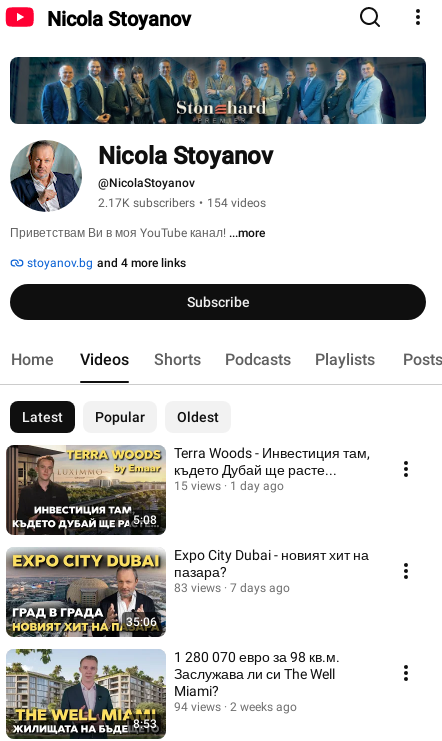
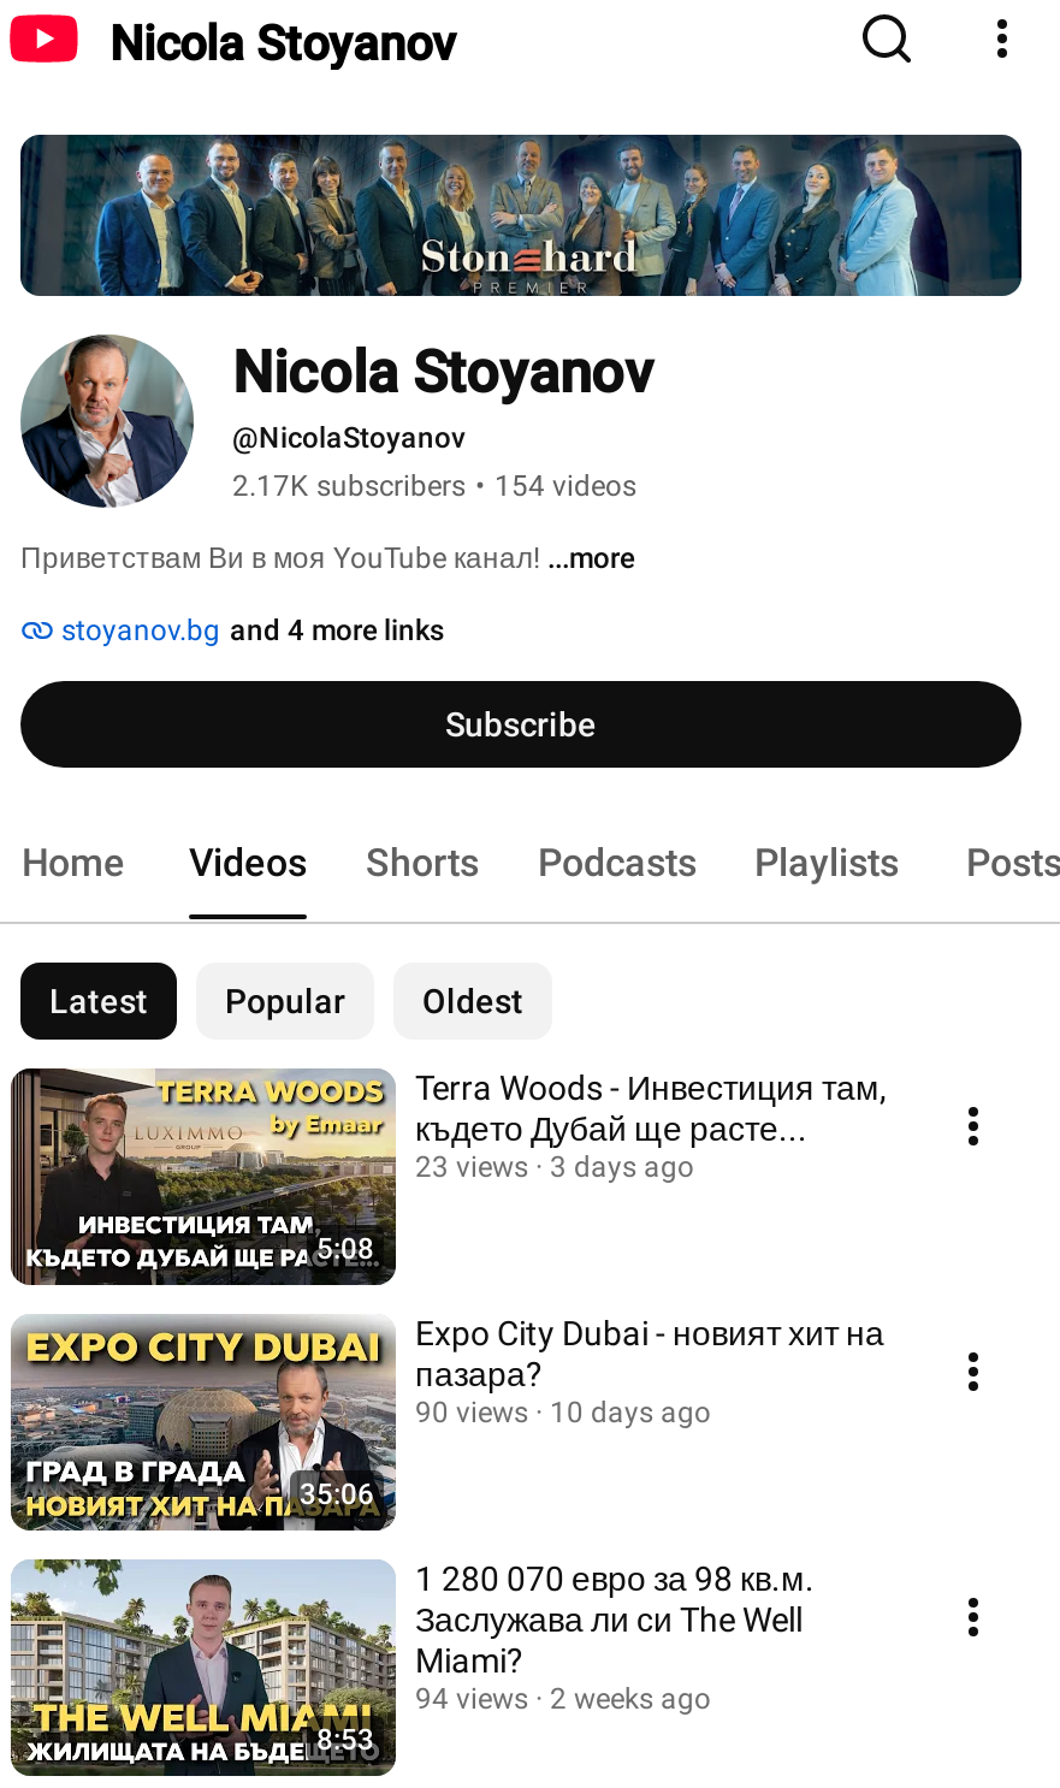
- 15 views
+ 23 views

- 1 day ago
+ 3 days ago

- 83 views
+ 90 views

- 7 days ago
+ 10 days ago
